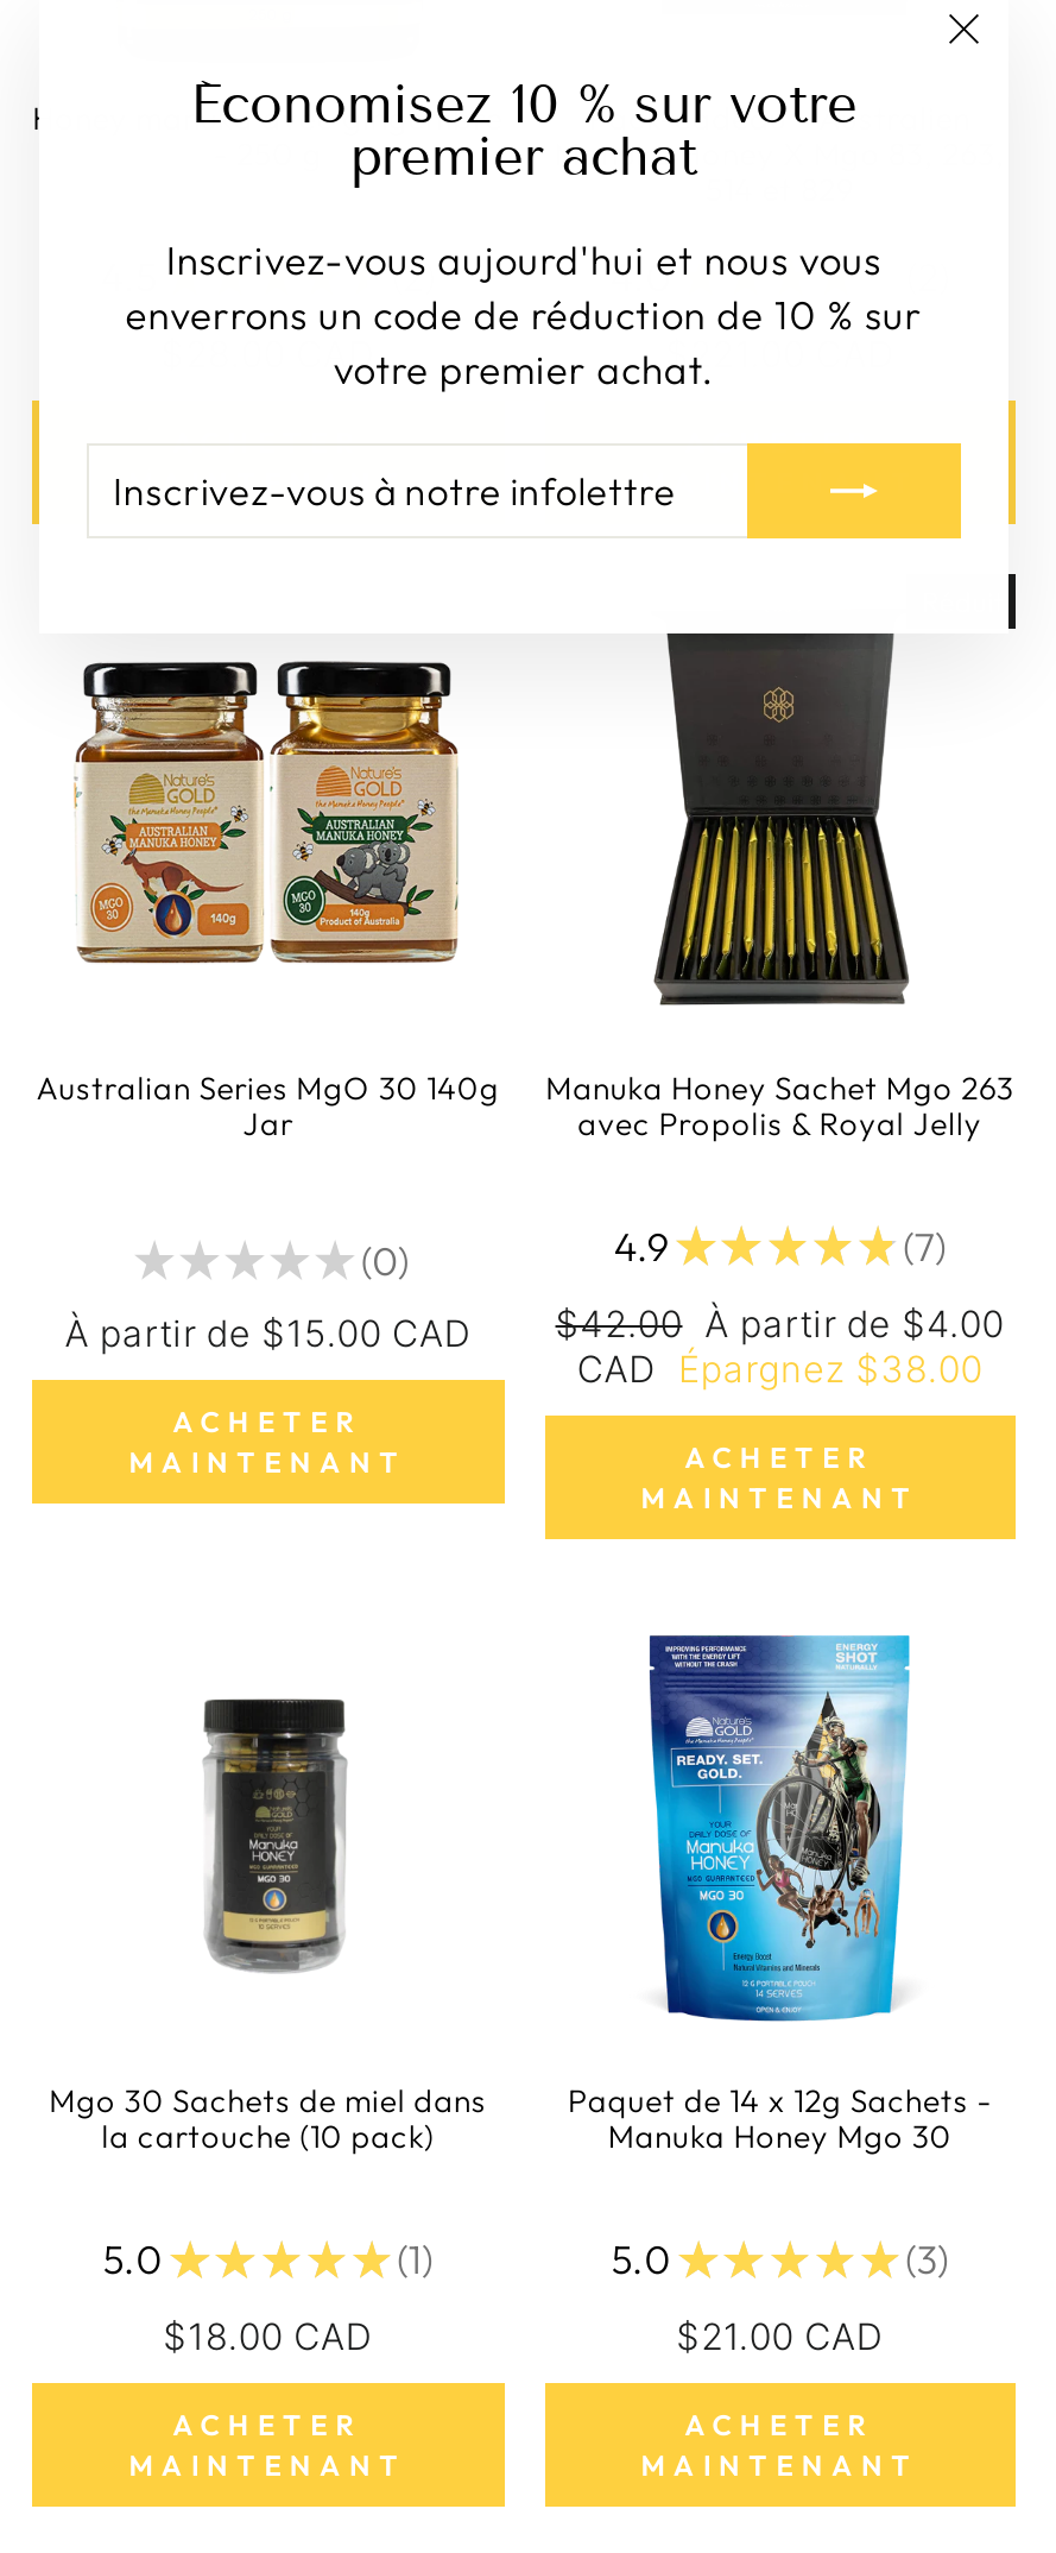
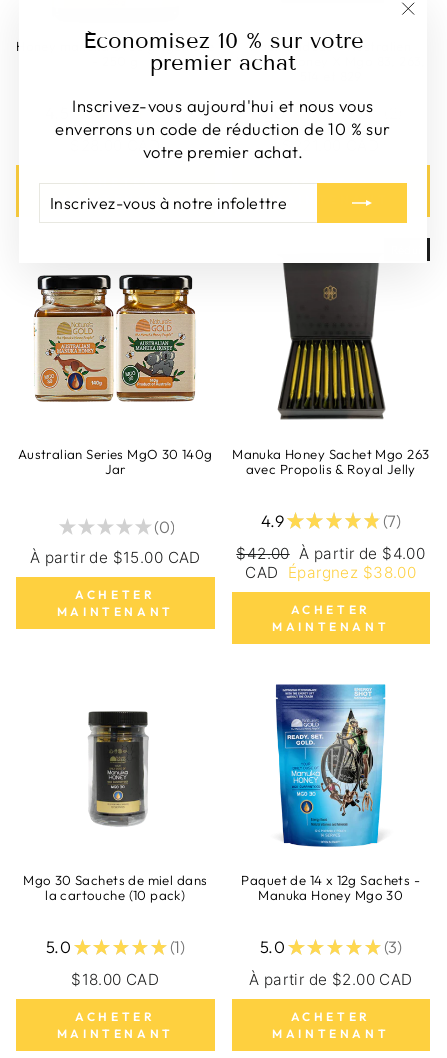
- $21.00 CAD
+ À partir de $2.00 CAD
